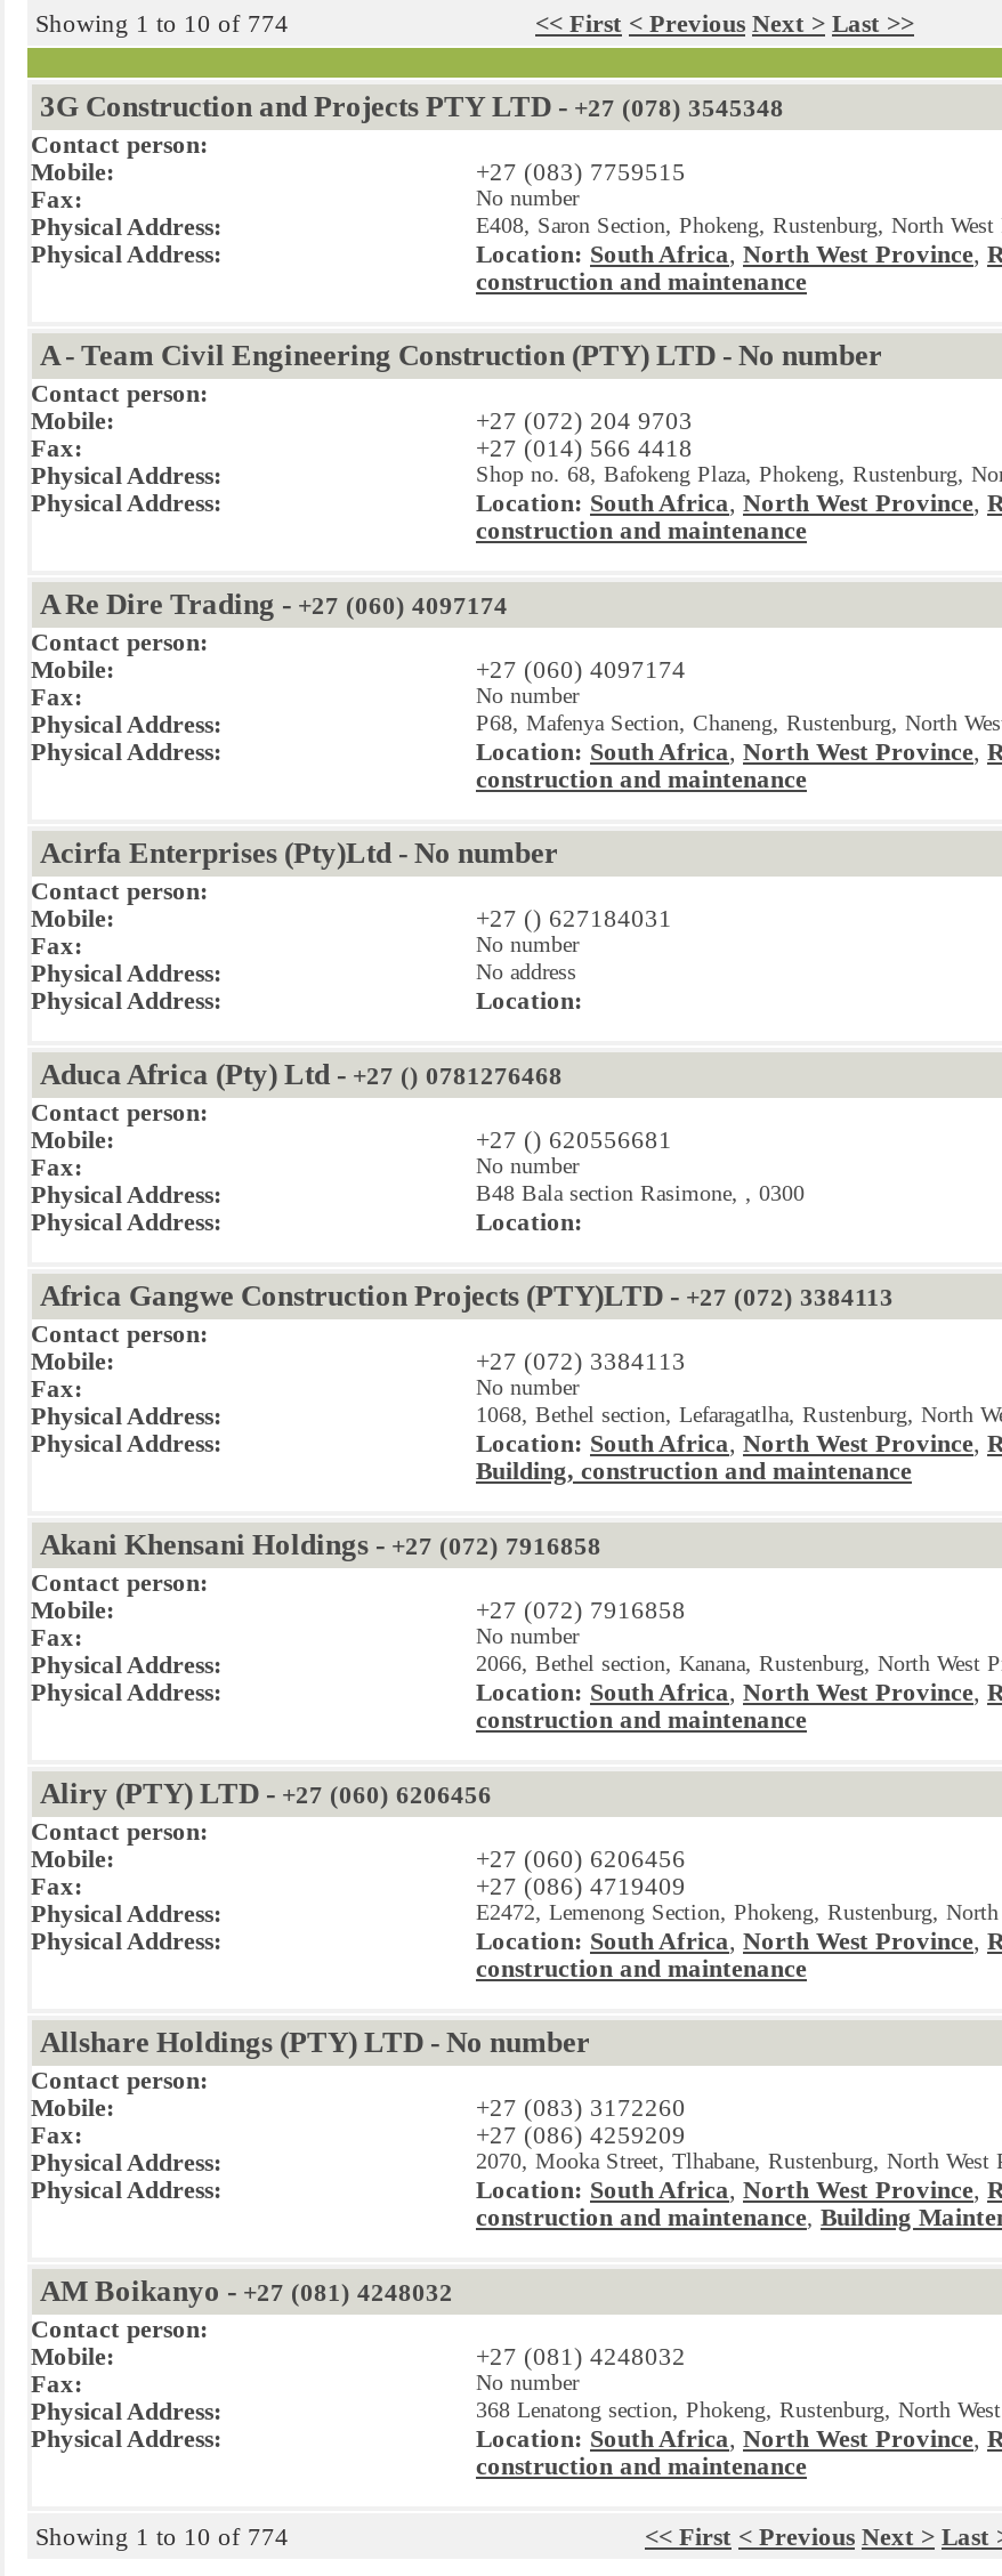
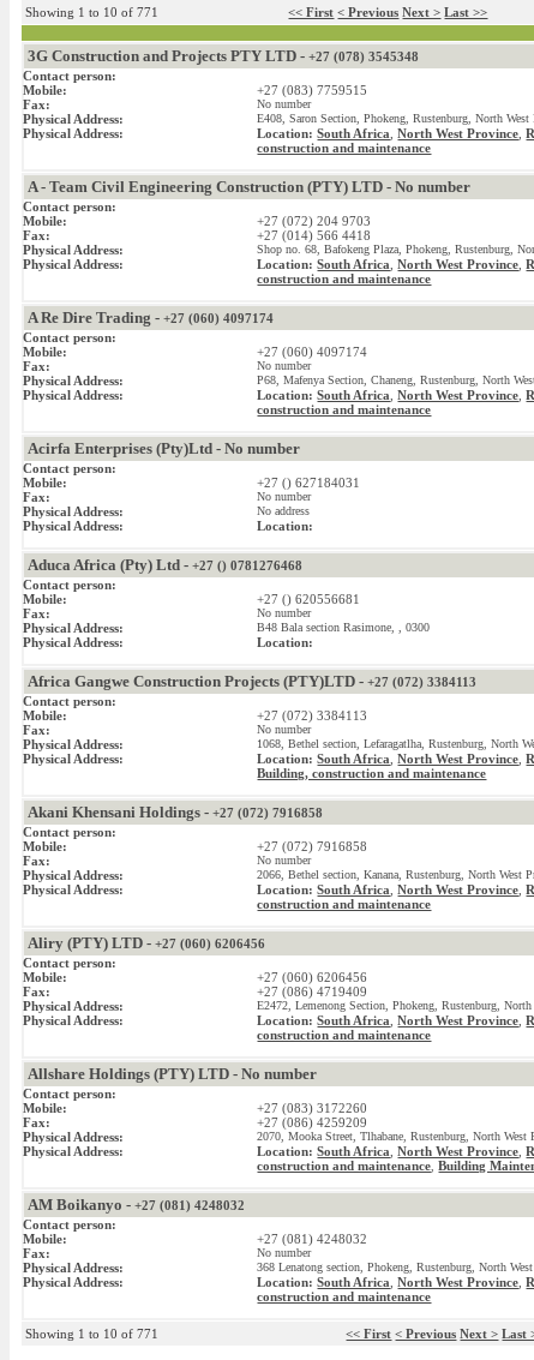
- Showing 1 to 10 of 774
+ Showing 1 to 10 of 771

- Showing 1 to 10 of 774
+ Showing 1 to 10 of 771
